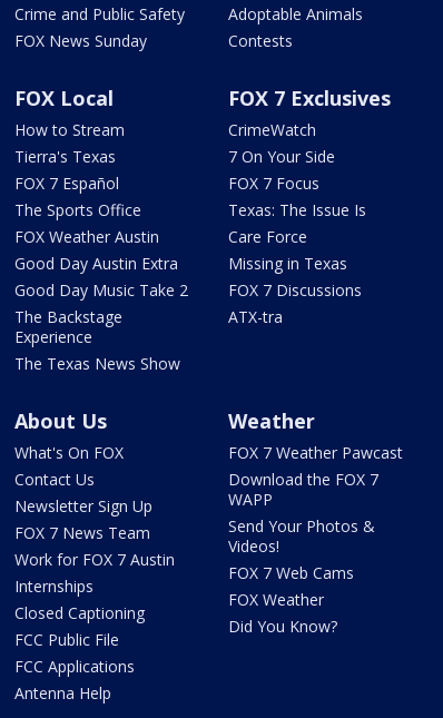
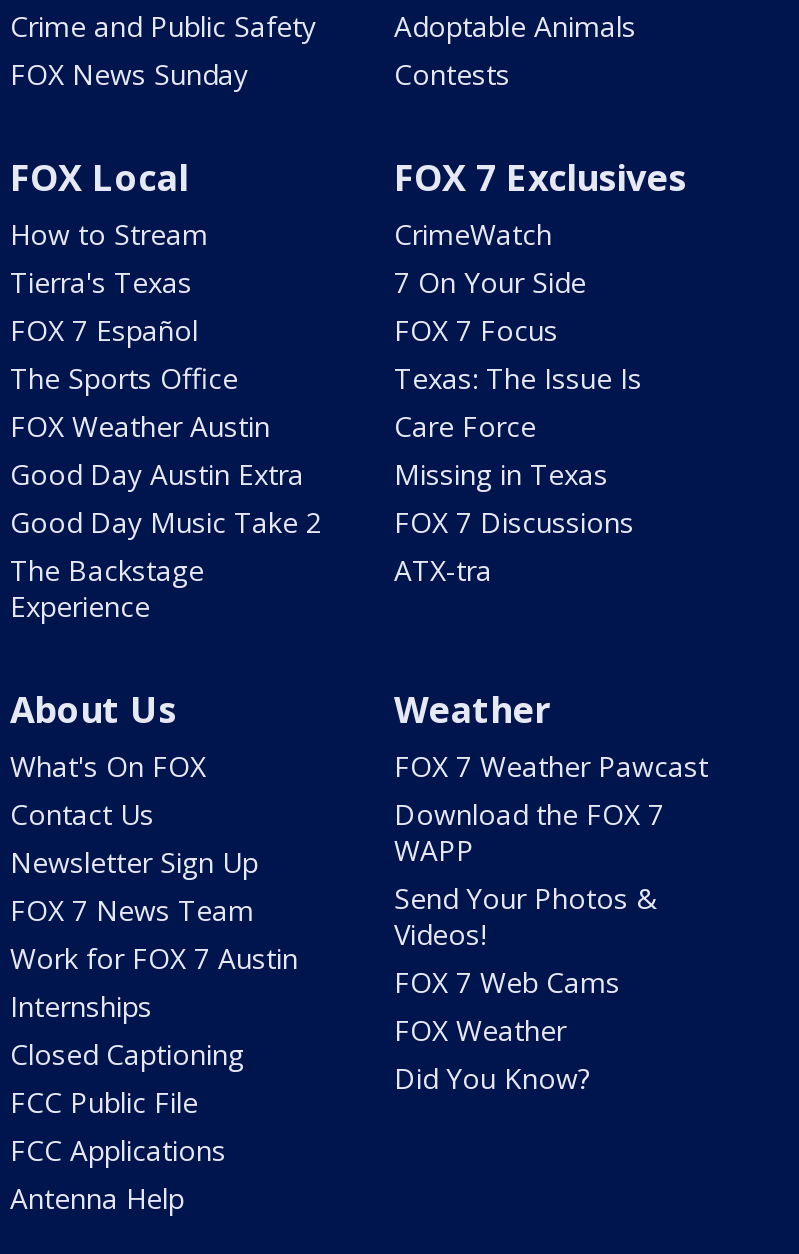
- The Texas News Show
